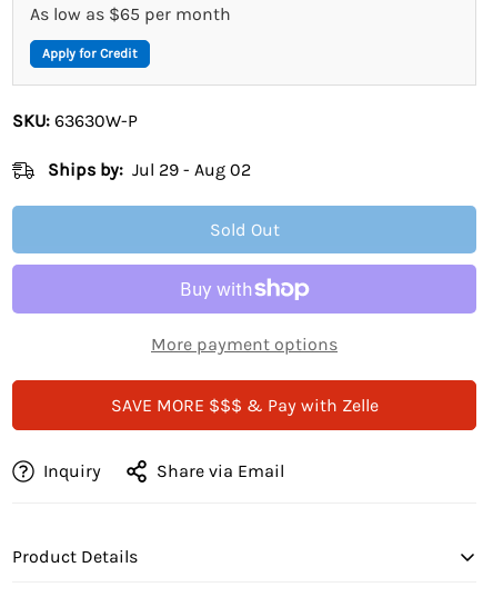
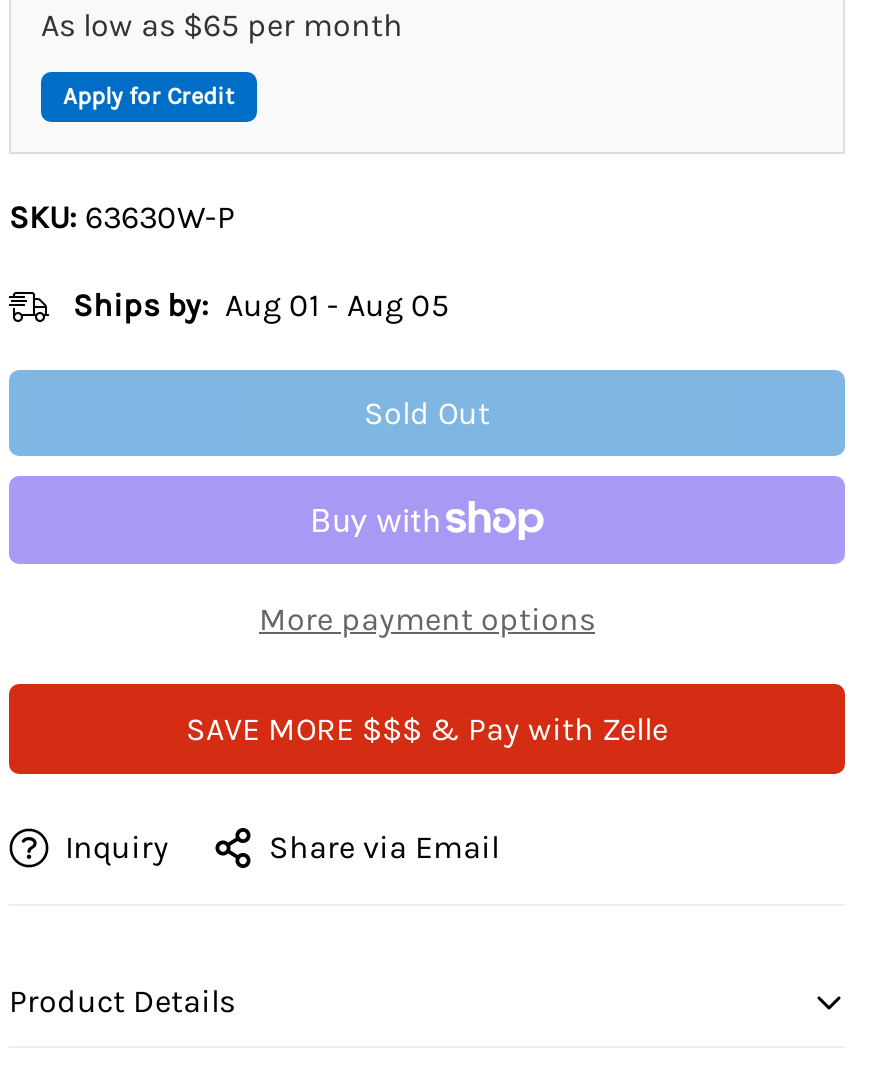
- Ships by: Jul 29 - Aug 02
+ Ships by: Aug 01 - Aug 05
